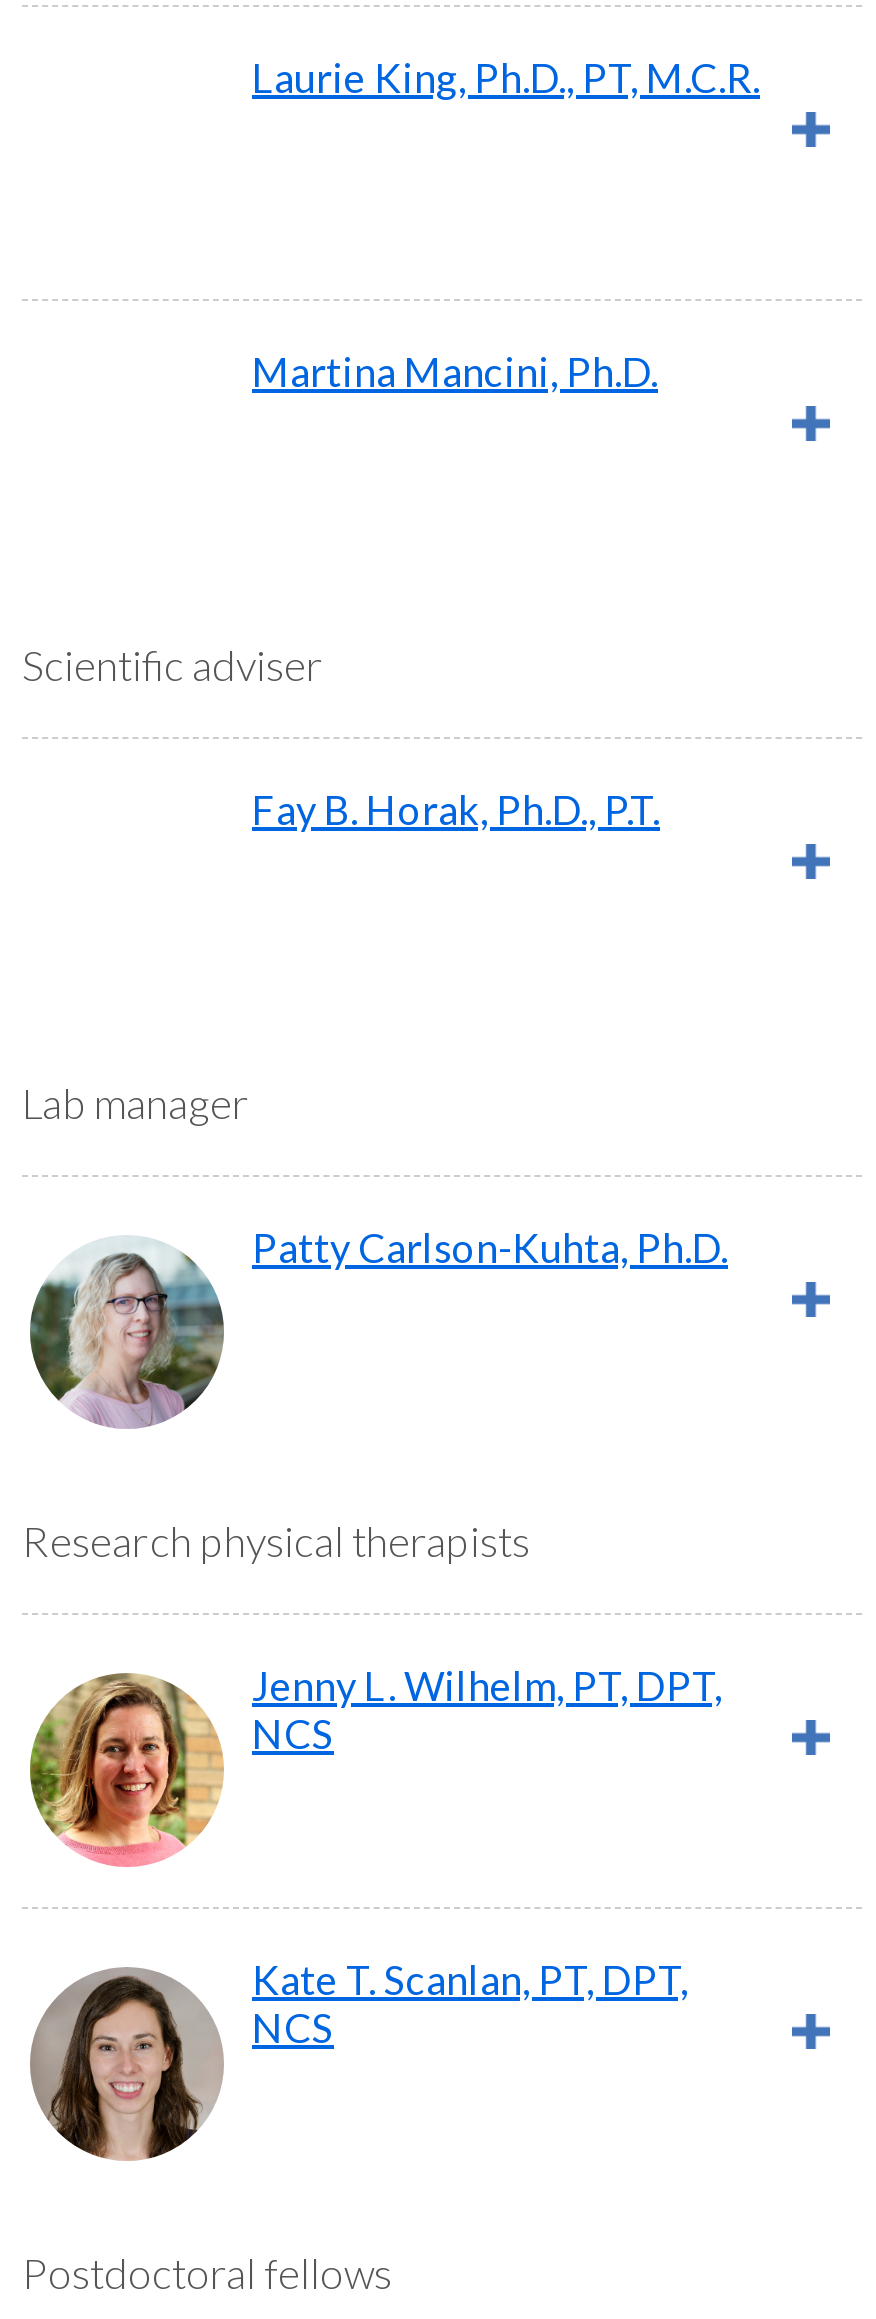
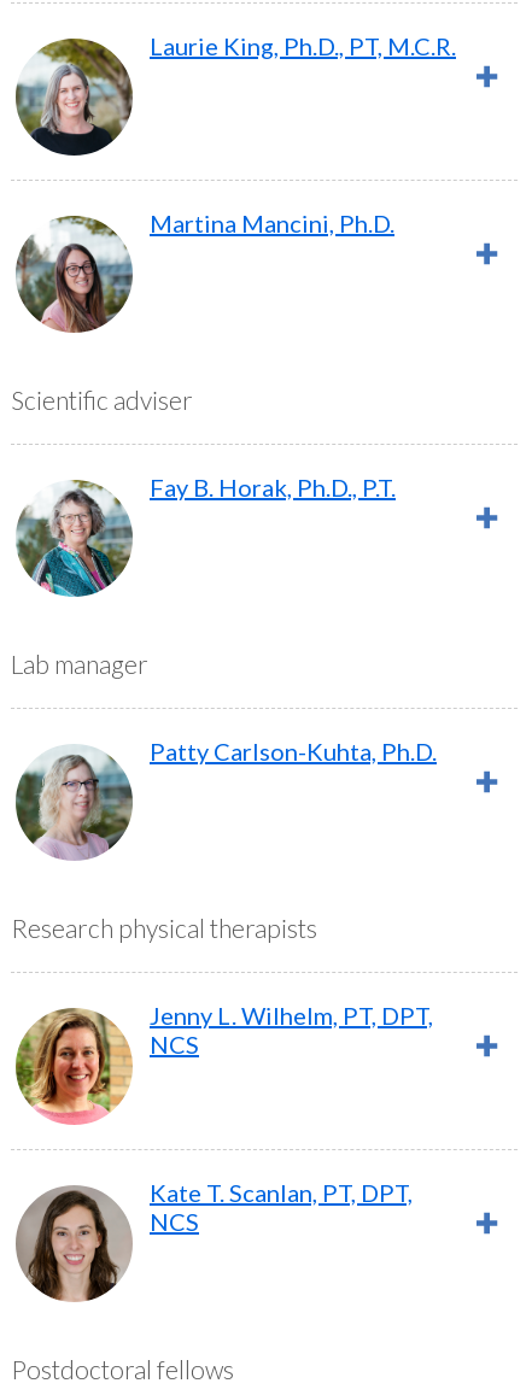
+ [image]

+ [image]

+ [image]
